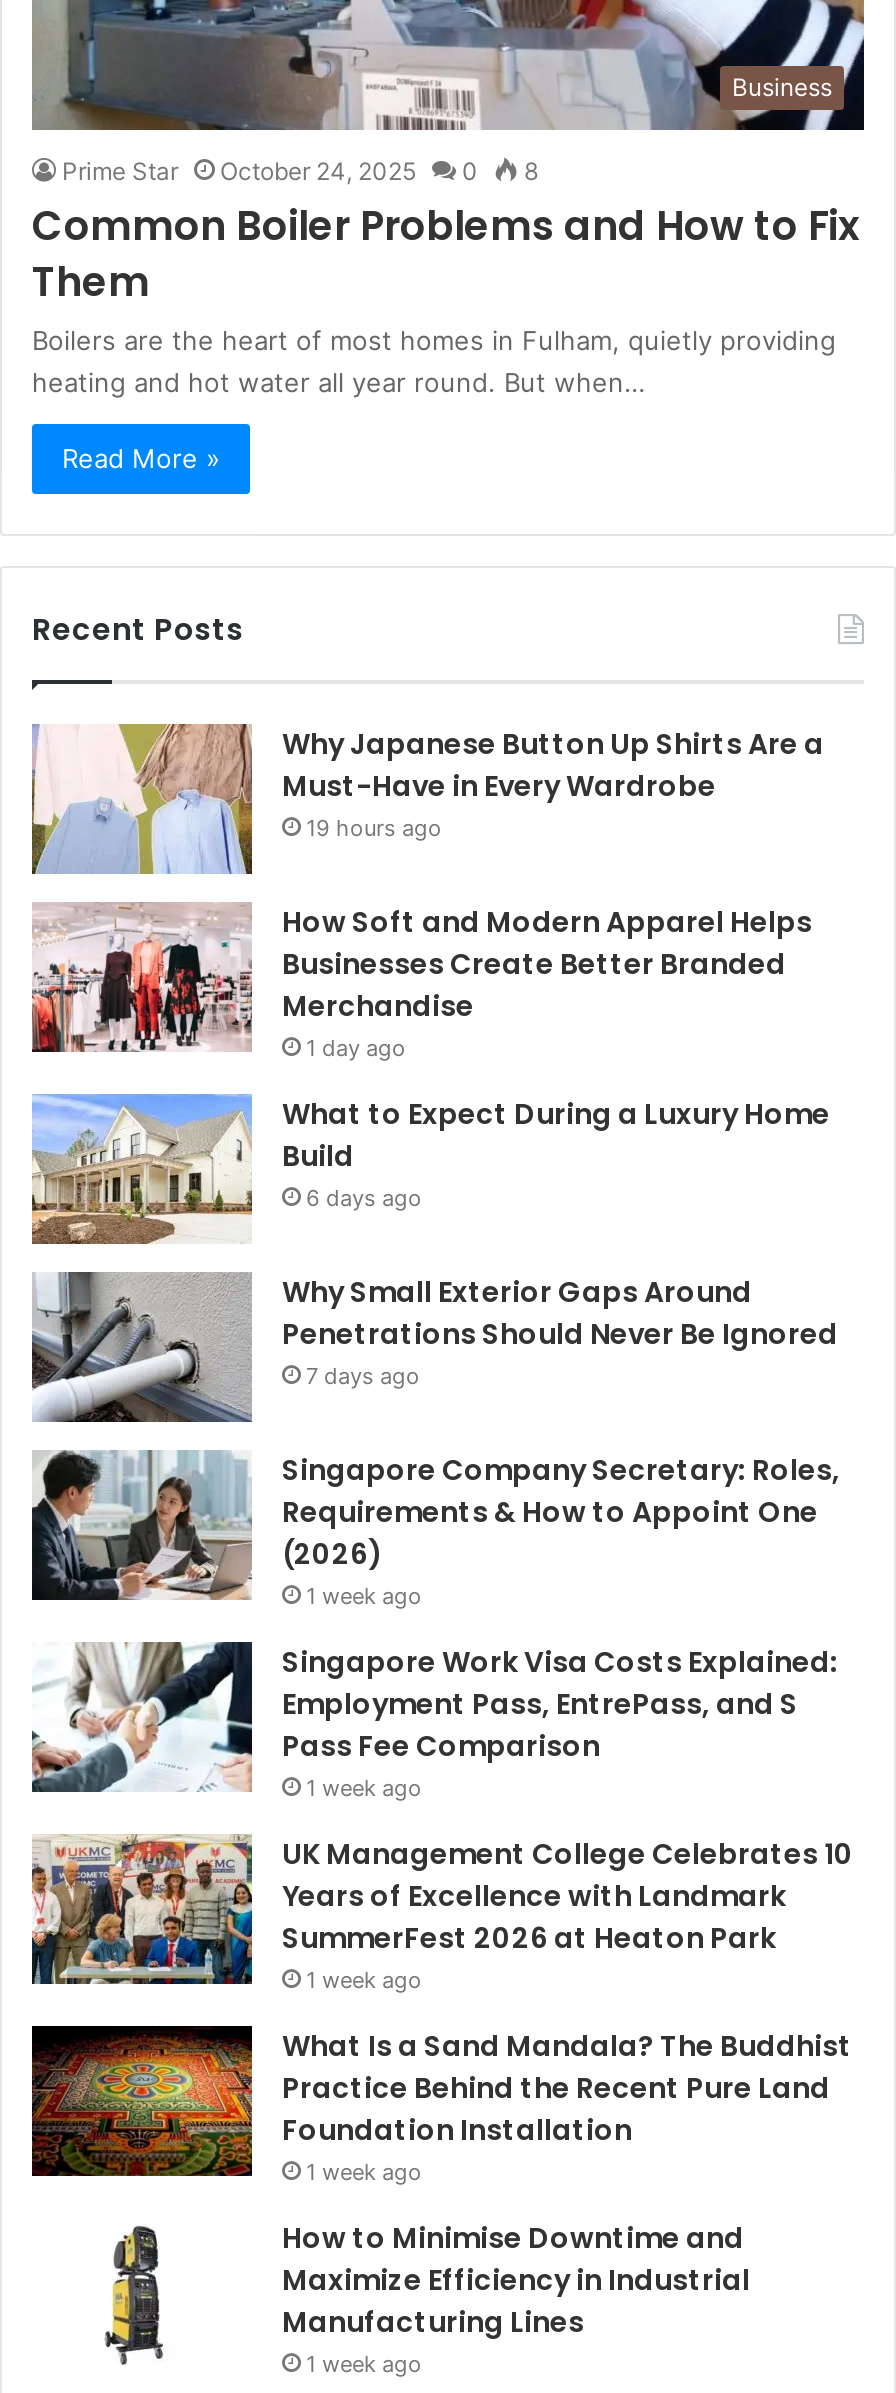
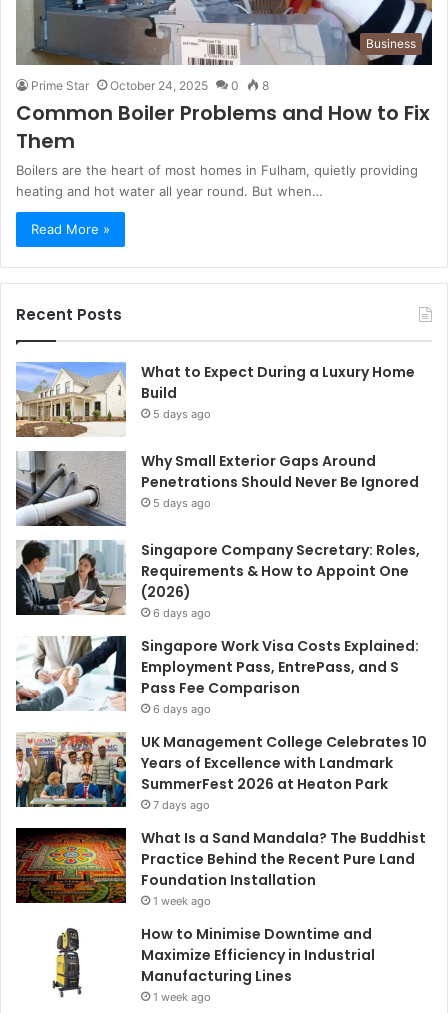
- [image]
- Why Japanese Button Up Shirts Are a
- Must-Have in Every Wardrobe
- 19 hours ago
- How Soft and Modern Apparel Helps
- Businesses Create Better Branded
- Merchandise
- 1 day ago

- [image]

- 6 days ago
+ 5 days ago

- 7 days ago
+ 5 days ago

- 1 week ago
+ 6 days ago

- 1 week ago
+ 6 days ago

- 1 week ago
+ 7 days ago
